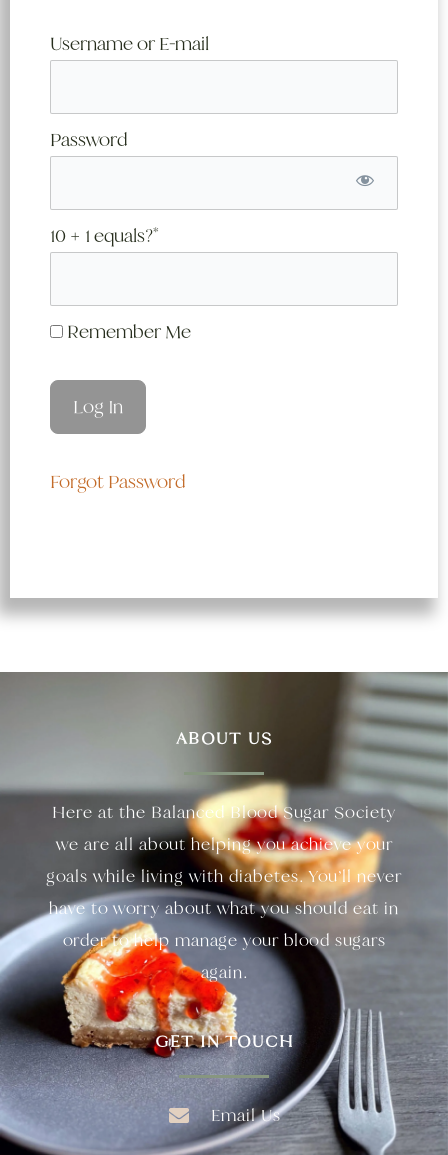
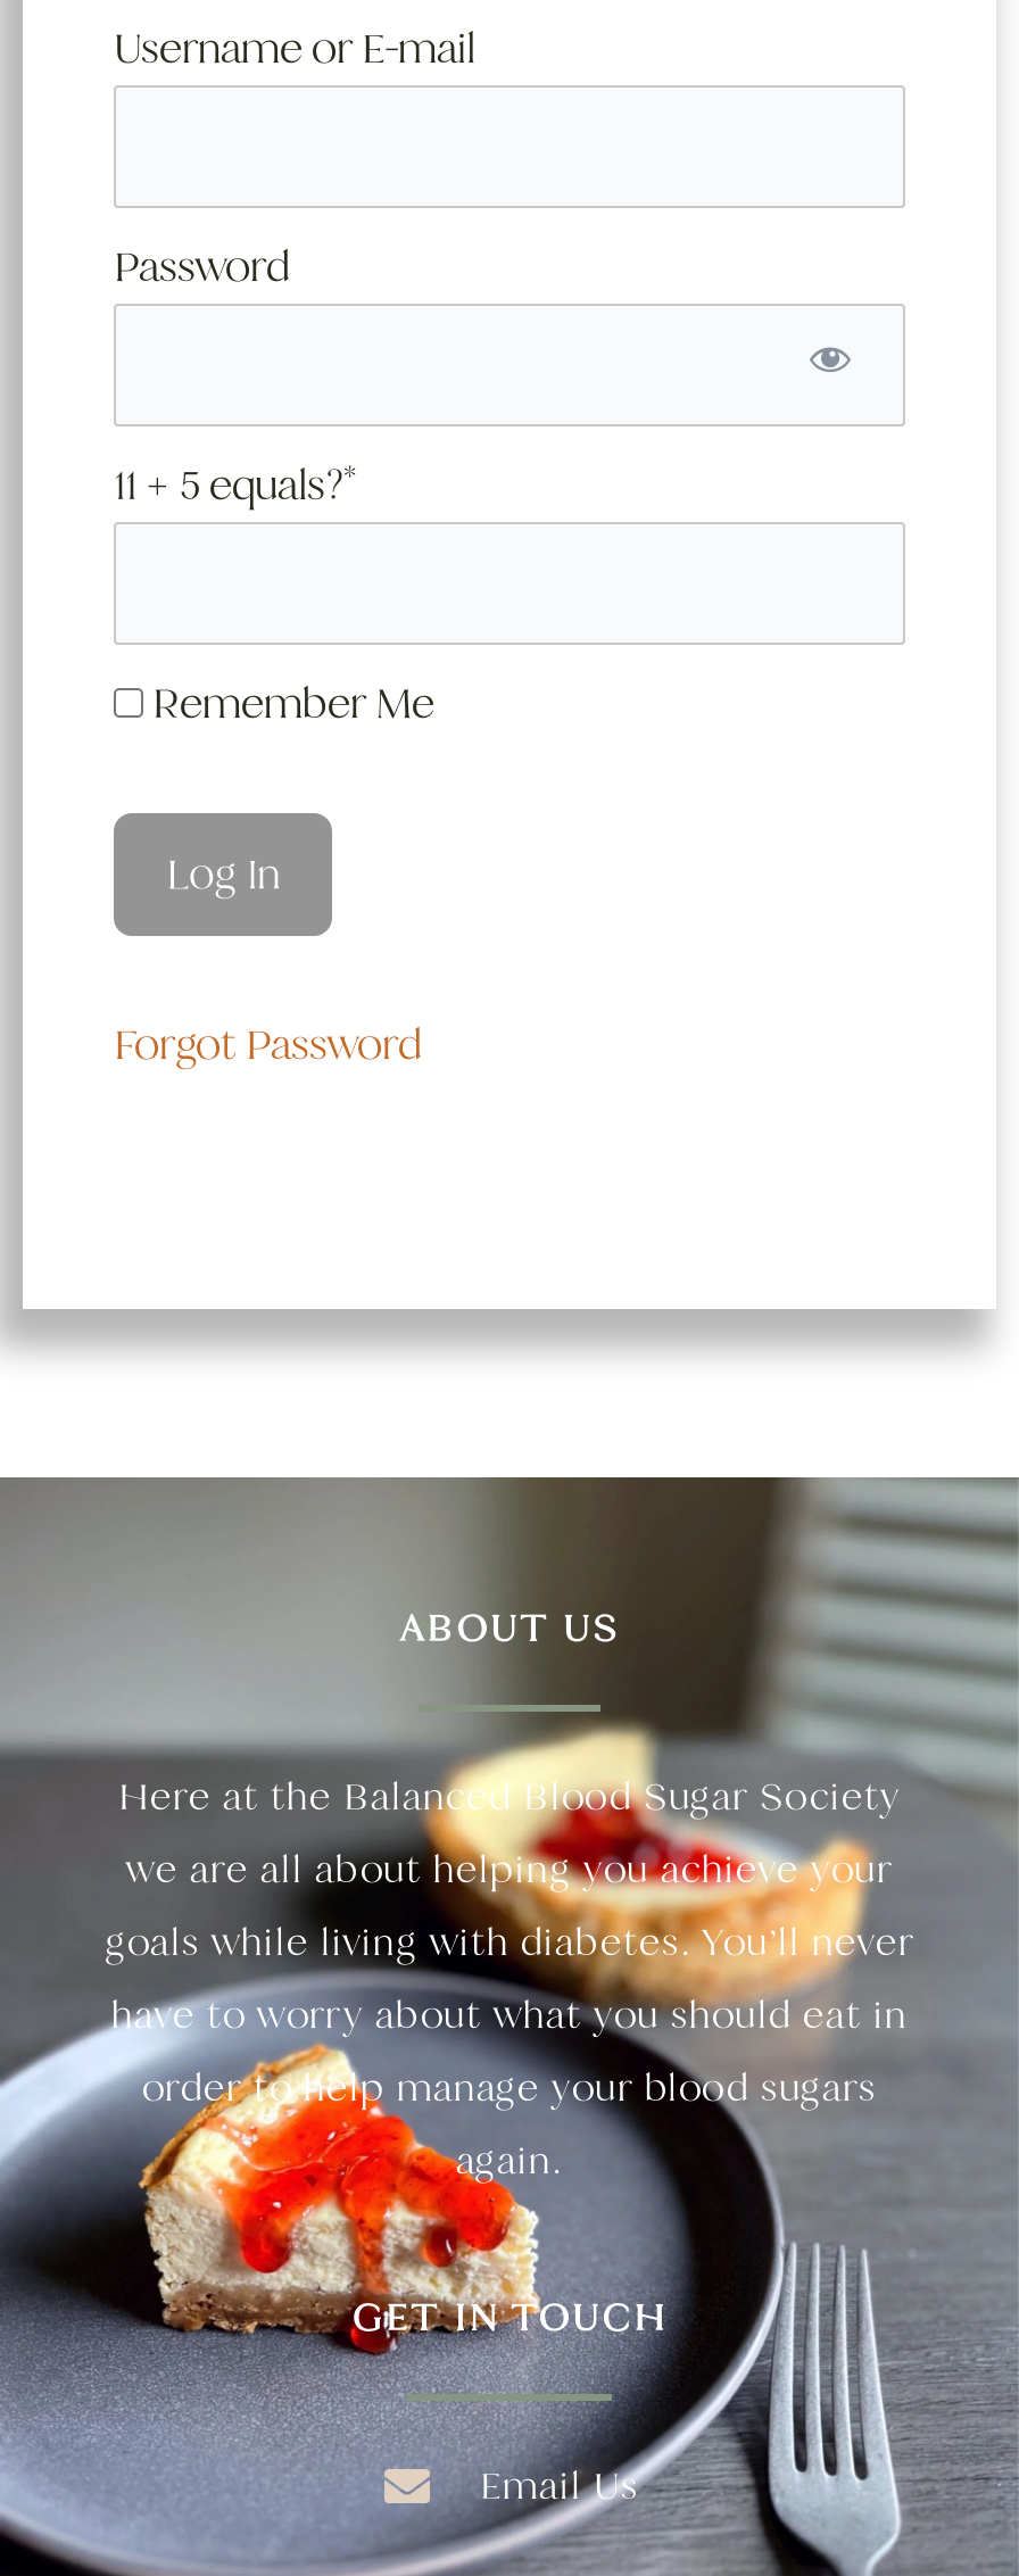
- 10 + 1 equals?*
+ 11 + 5 equals?*
